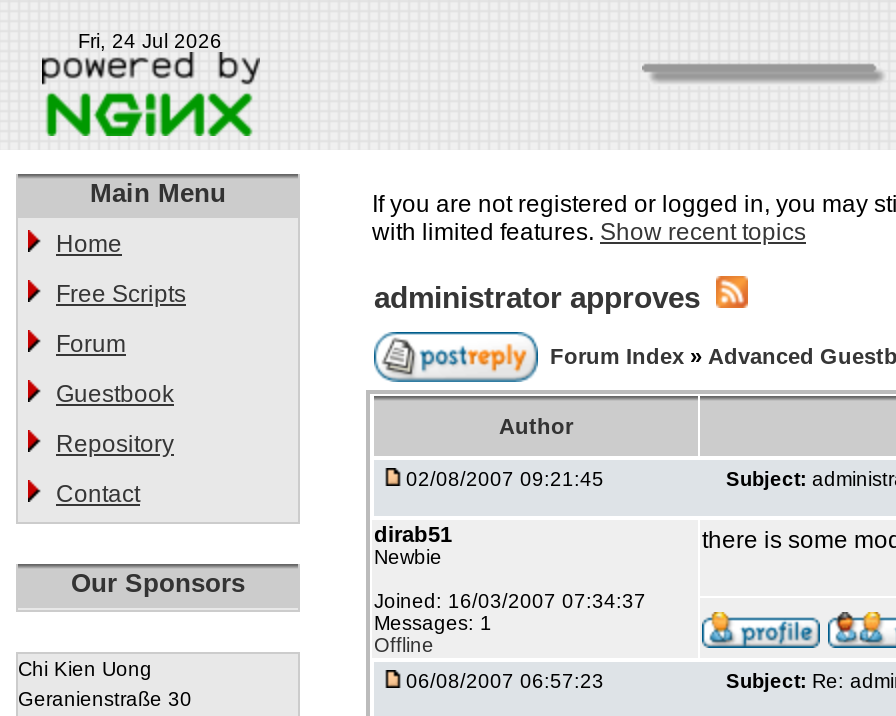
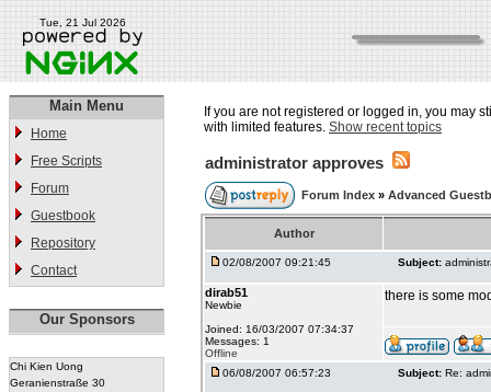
- Fri, 24 Jul 2026
+ Tue, 21 Jul 2026
